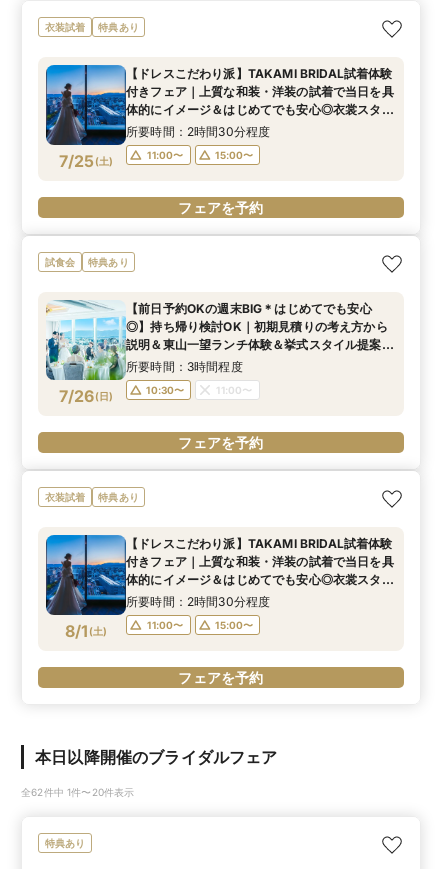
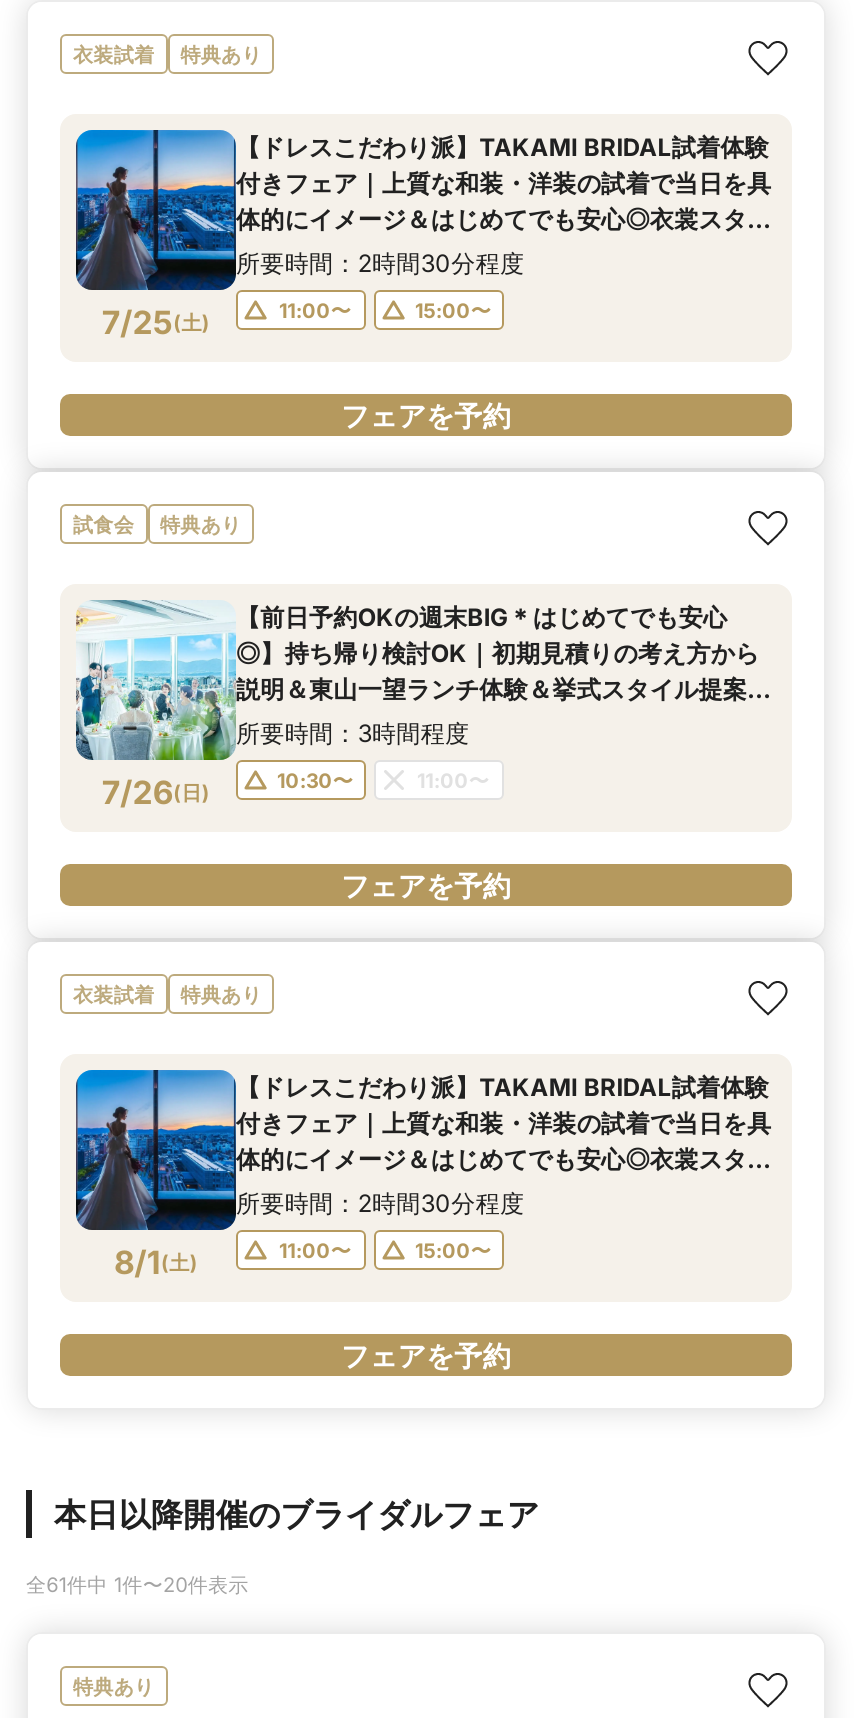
- 全62件中 1件〜20件表示
+ 全61件中 1件〜20件表示
